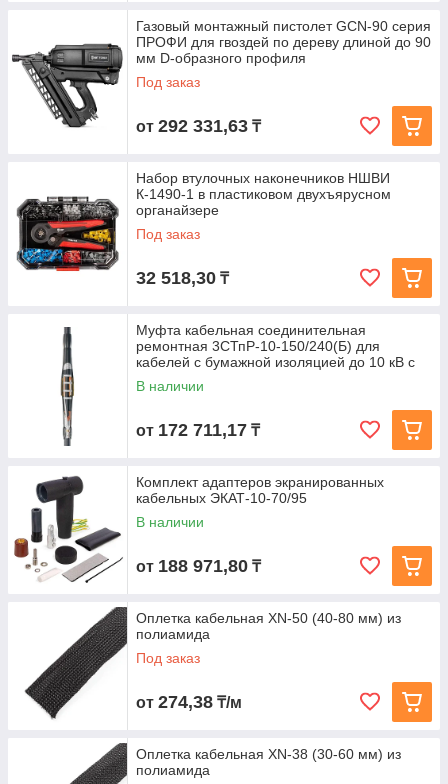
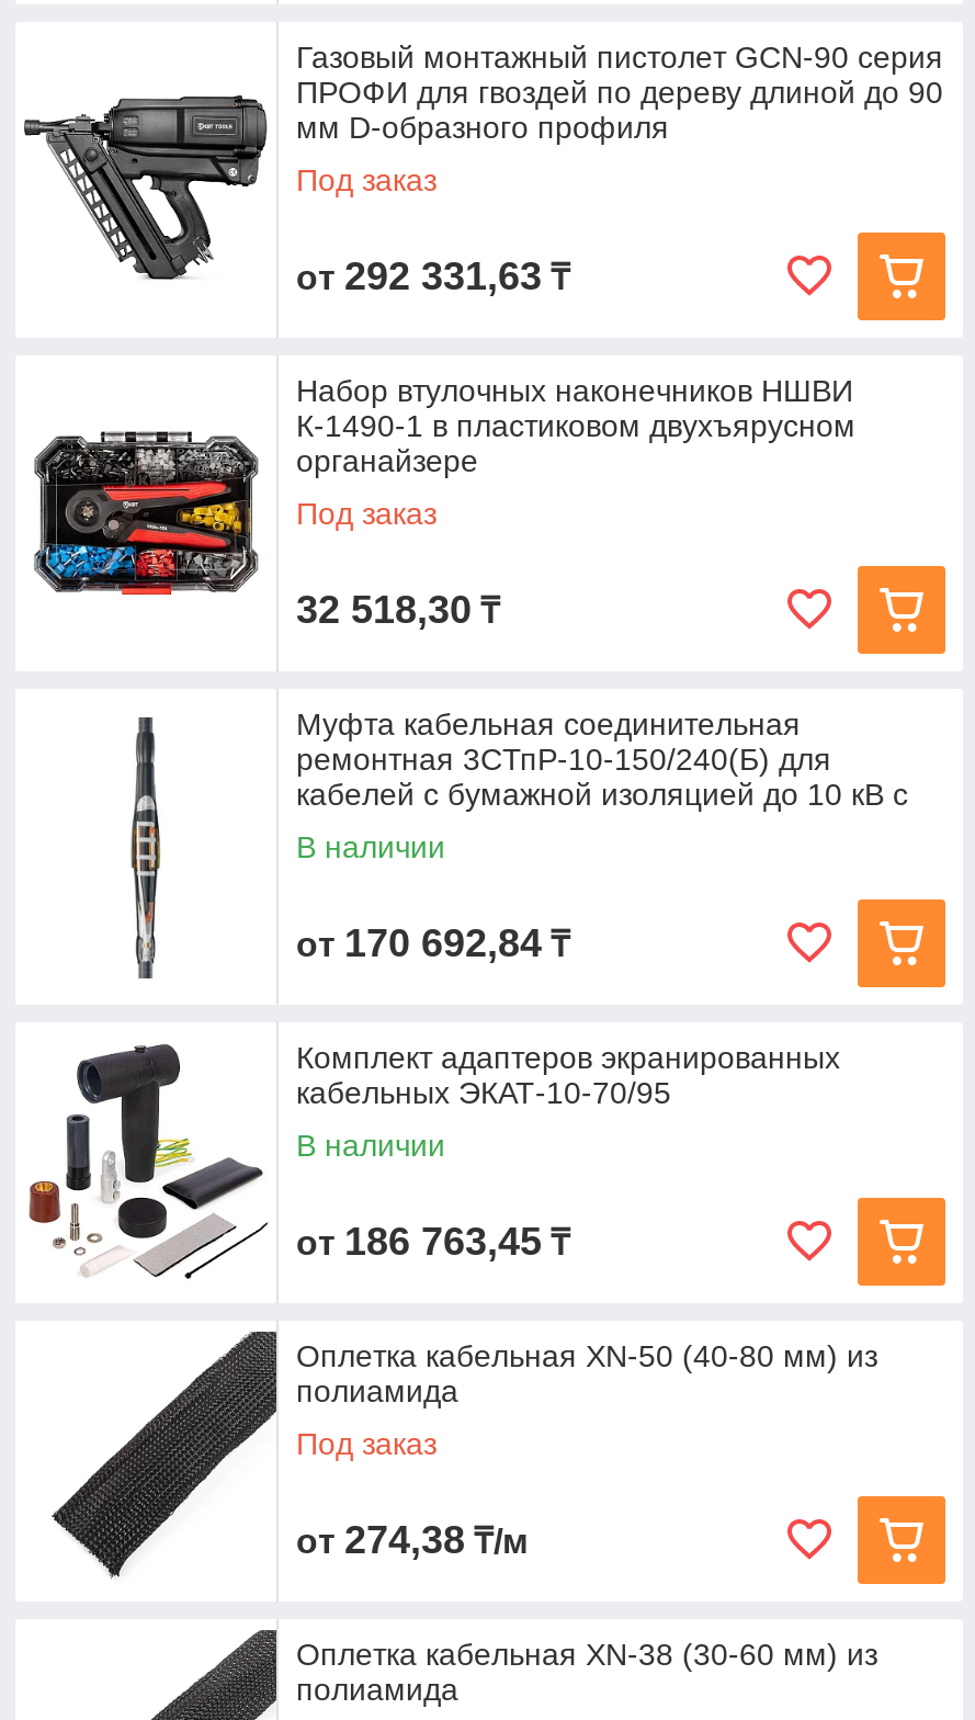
- от 172 711,17 ₸
+ от 170 692,84 ₸

- от 188 971,80 ₸
+ от 186 763,45 ₸
